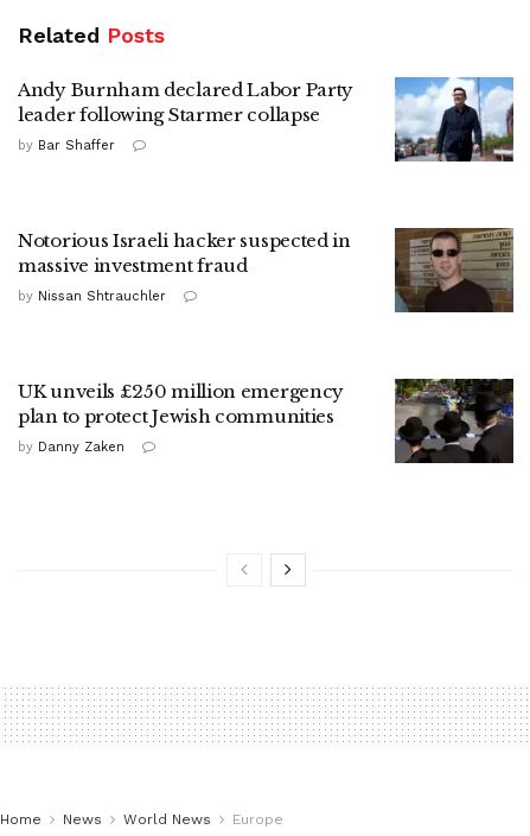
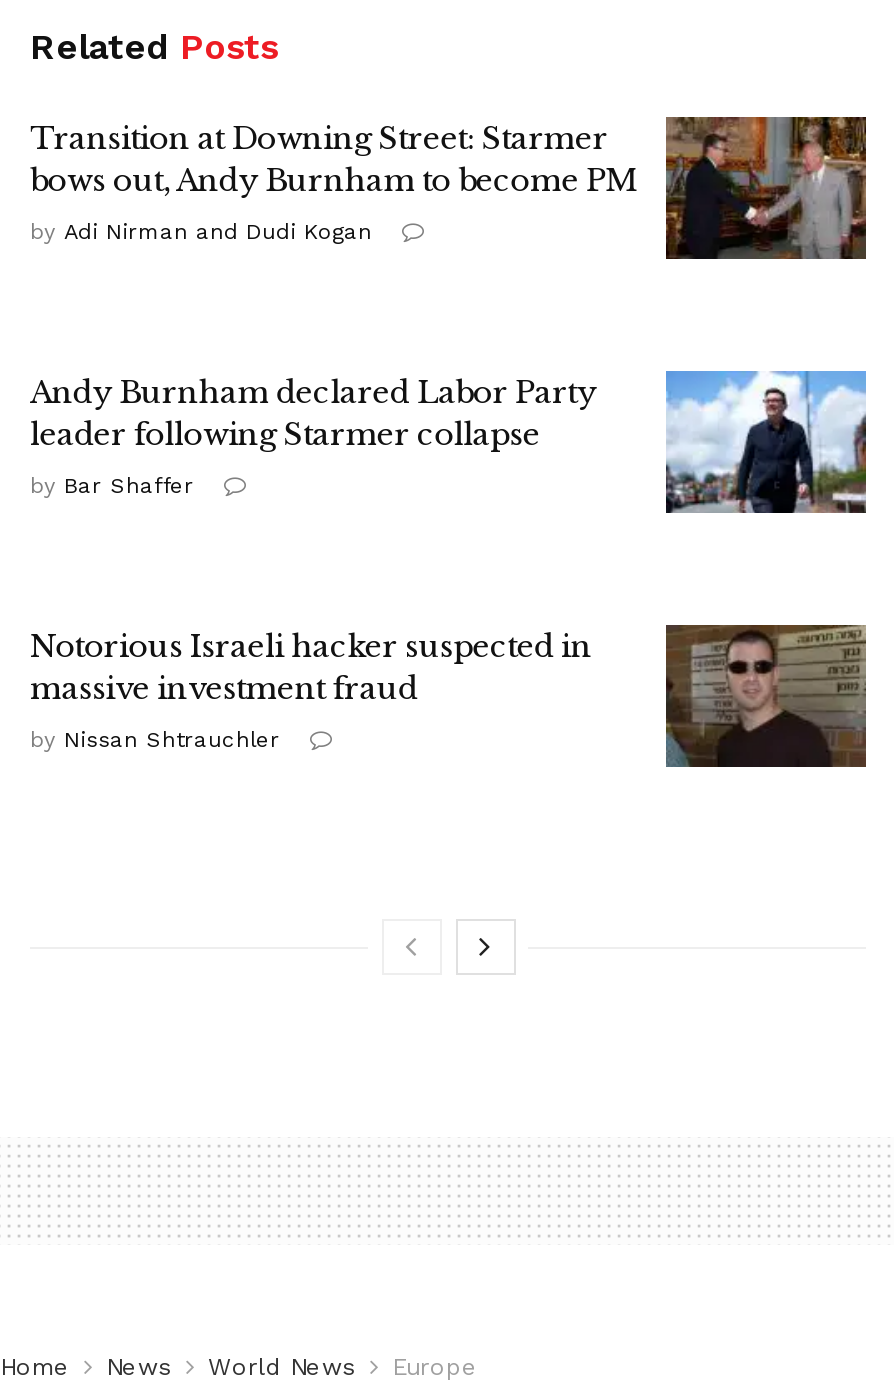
+ [image]
+ Transition at Downing Street: Starmer
+ bows out, Andy Burnham to become PM
+ by Adi Nirman and Dudi Kogan

moved down: [image] | Andy Burnham declared Labor Party | leader following Starmer collapse | by Bar Shaffer | Notorious Israeli hacker suspected in | massive investment fraud | by Nissan Shtrauchler

- UK unveils £250 million emergency
- plan to protect Jewish communities
- by Danny Zaken

- [image]
